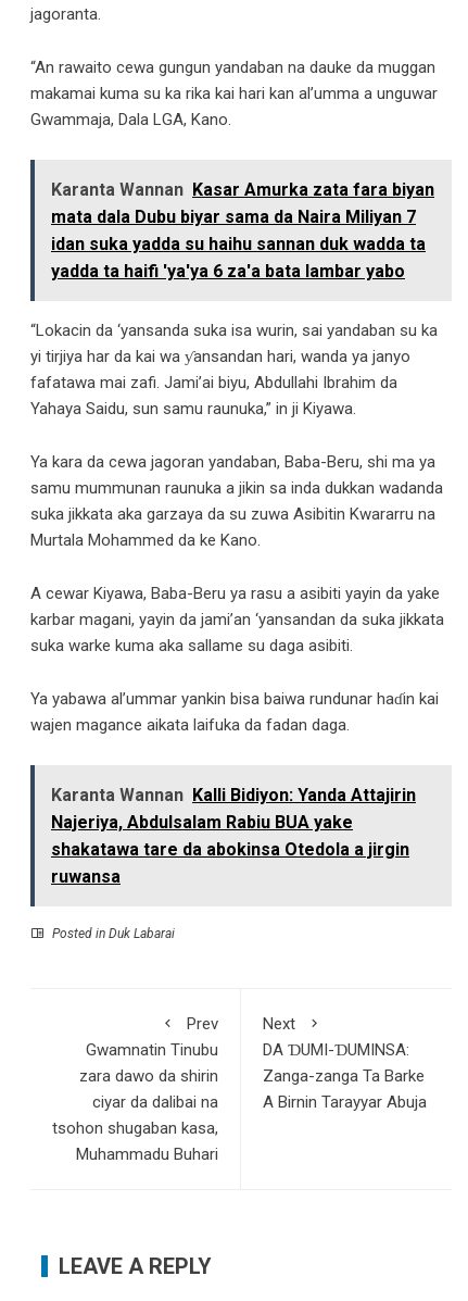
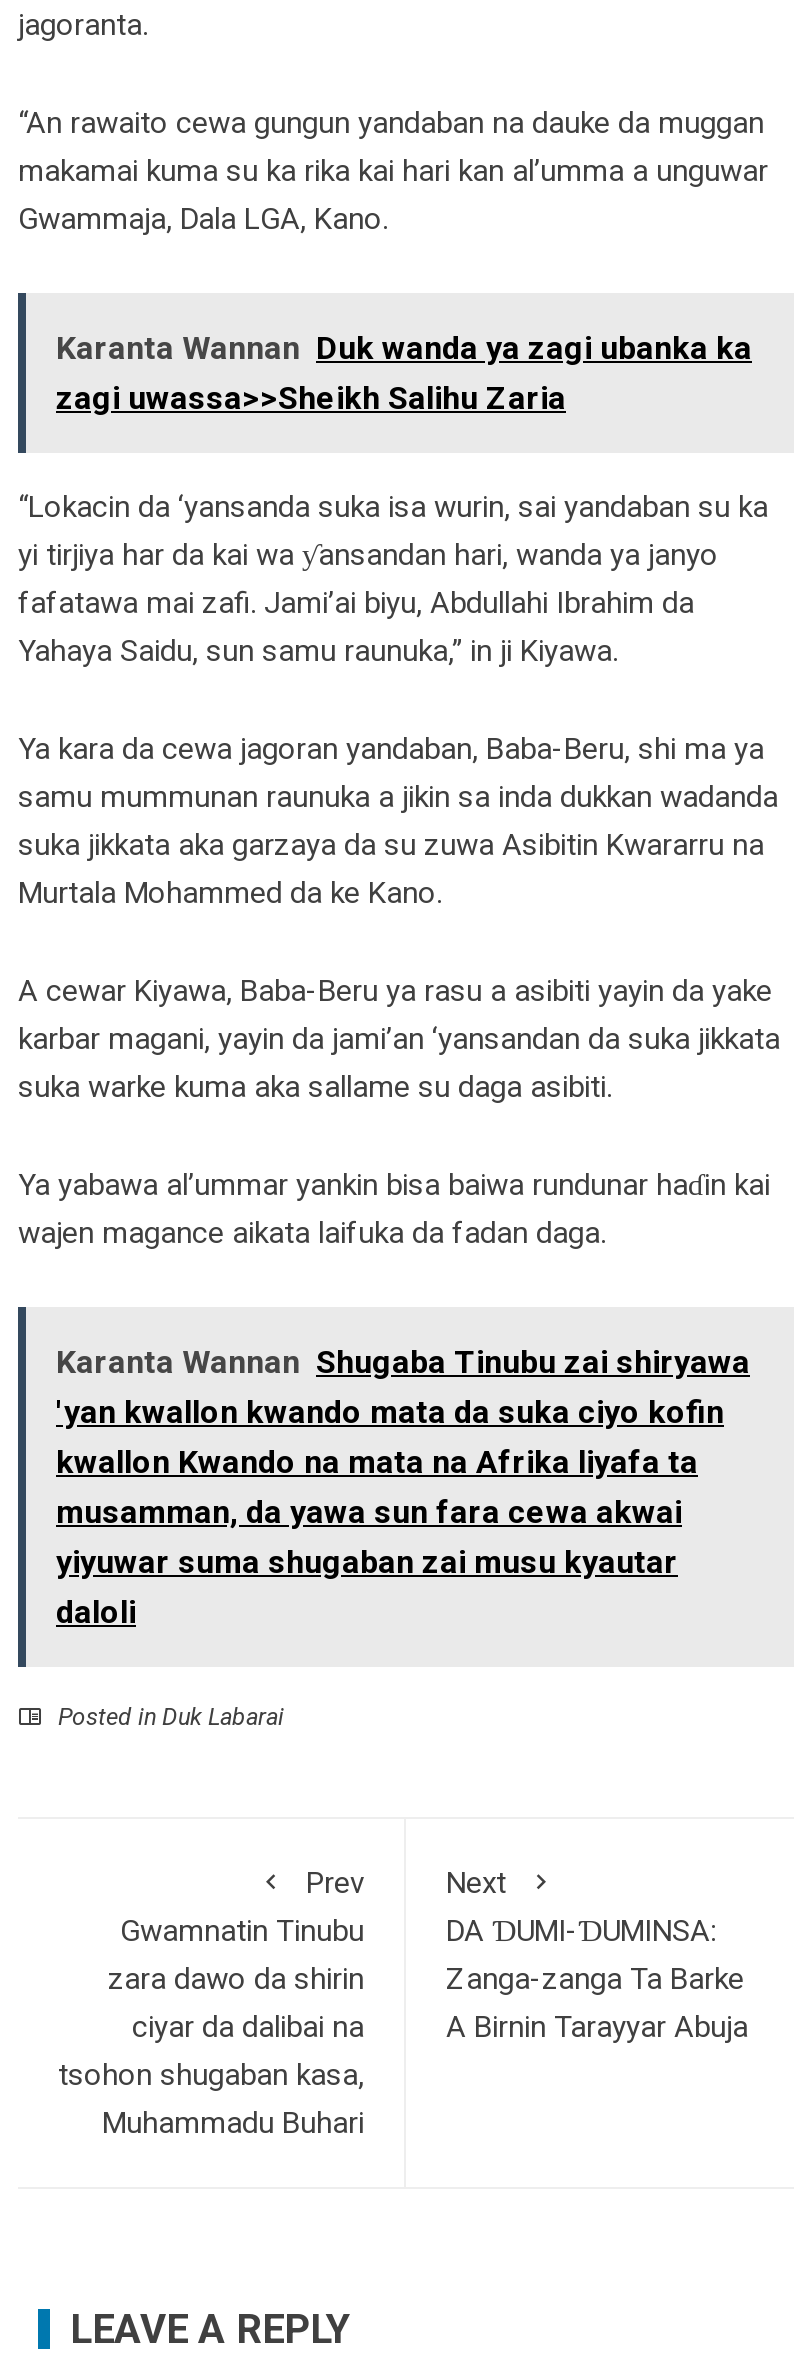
- Karanta Wannan Kasar Amurka zata fara biyan
- mata dala Dubu biyar sama da Naira Miliyan 7
- idan suka yadda su haihu sannan duk wadda ta
- yadda ta haifi 'ya'ya 6 za'a bata lambar yabo
+ Karanta Wannan Duk wanda ya zagi ubanka ka
+ zagi uwassa>>Sheikh Salihu Zaria

moved up: “Lokacin da ‘yansanda suka isa wurin, sai yandaban su ka | yi tirjiya har da kai wa ƴansandan hari, wanda ya janyo | fafatawa mai zafi. Jami’ai biyu, Abdullahi Ibrahim da | ... | Ya yabawa al’ummar yankin bisa baiwa rundunar haɗin kai | wajen magance aikata laifuka da fadan daga.

- Karanta Wannan Kalli Bidiyon: Yanda Attajirin
- Najeriya, Abdulsalam Rabiu BUA yake
- shakatawa tare da abokinsa Otedola a jirgin
- ruwansa
+ Karanta Wannan Shugaba Tinubu zai shiryawa
+ 'yan kwallon kwando mata da suka ciyo kofin
+ kwallon Kwando na mata na Afrika liyafa ta
+ musamman, da yawa sun fara cewa akwai
+ yiyuwar suma shugaban zai musu kyautar
+ daloli
